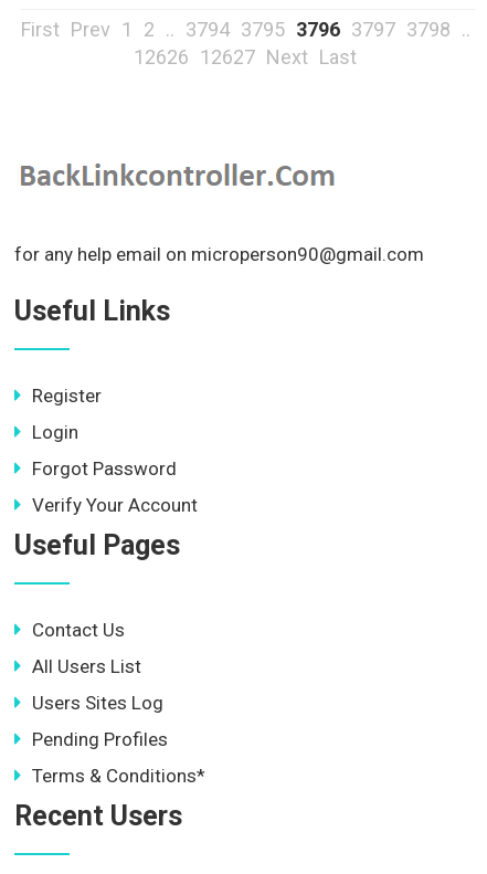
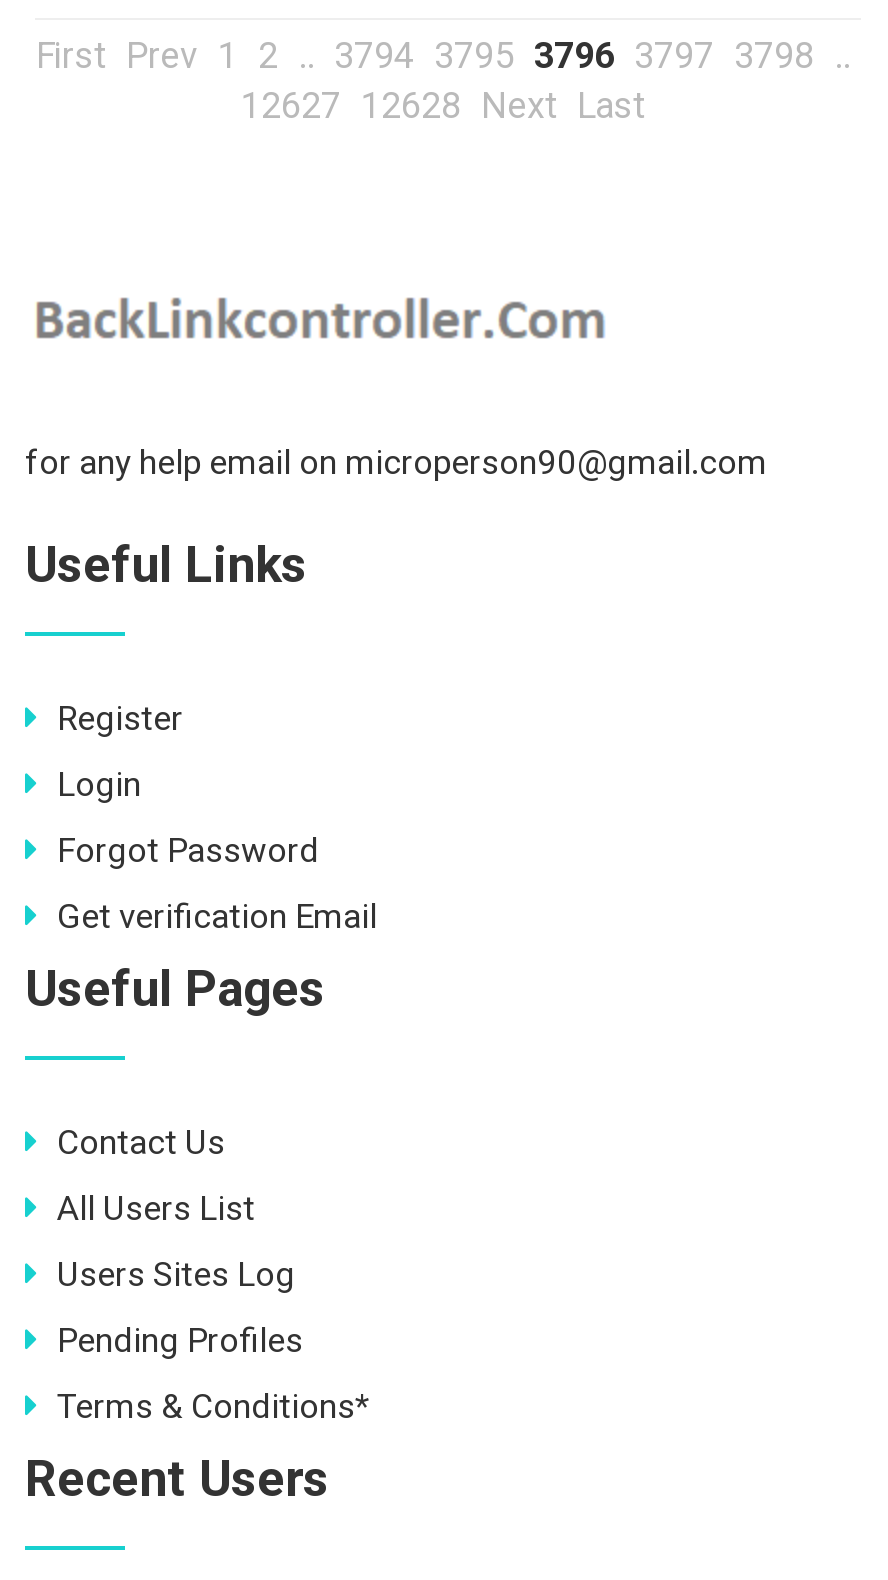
- 12626 12627 Next Last
+ 12627 12628 Next Last

- Verify Your Account
+ Get verification Email
